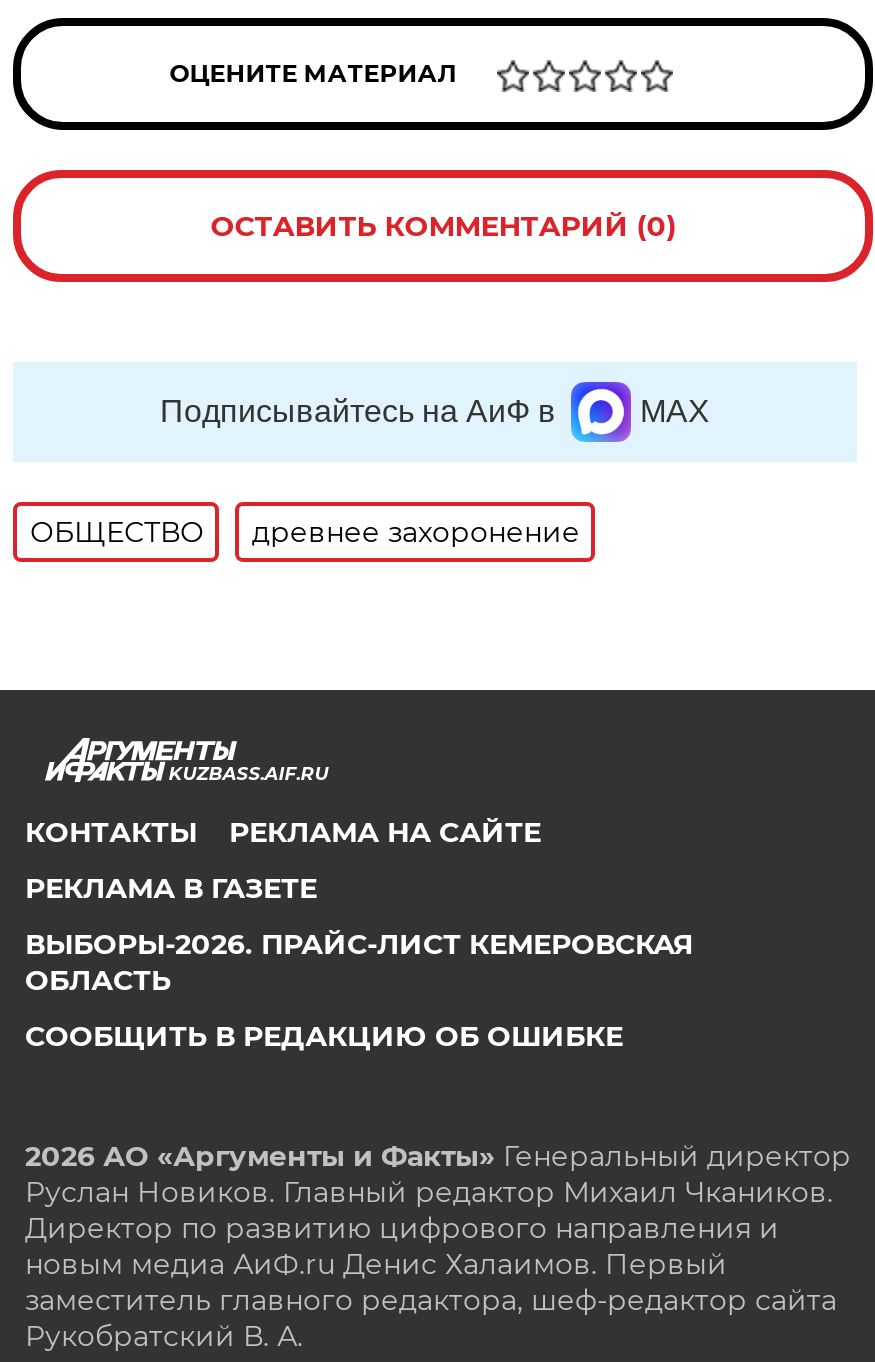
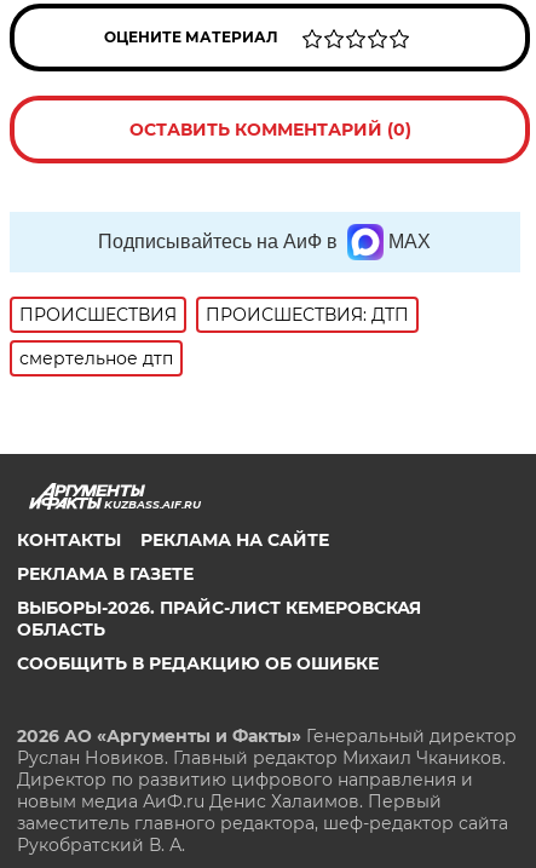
- ОБЩЕСТВО
- древнее захоронение
+ ПРОИСШЕСТВИЯ
+ ПРОИСШЕСТВИЯ: ДТП
+ смертельное дтп
